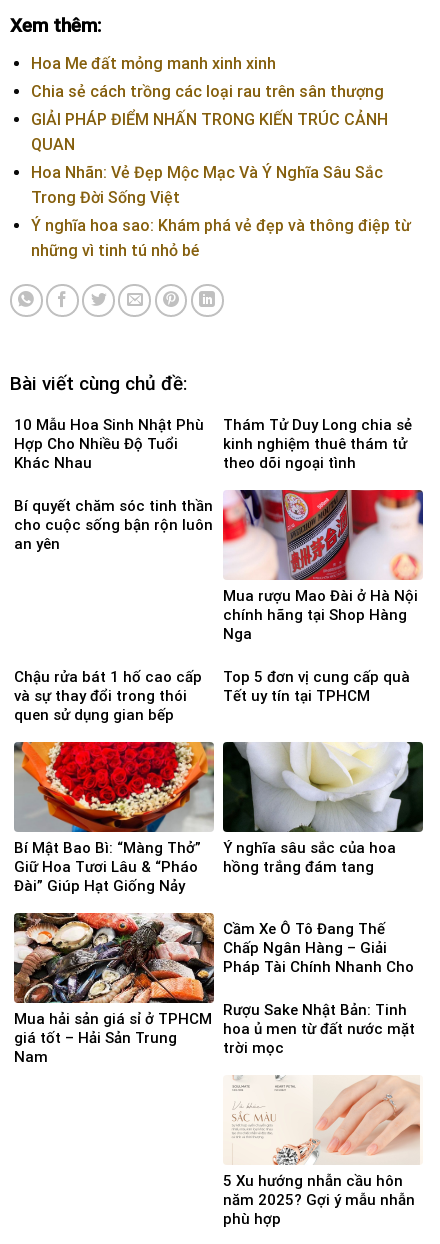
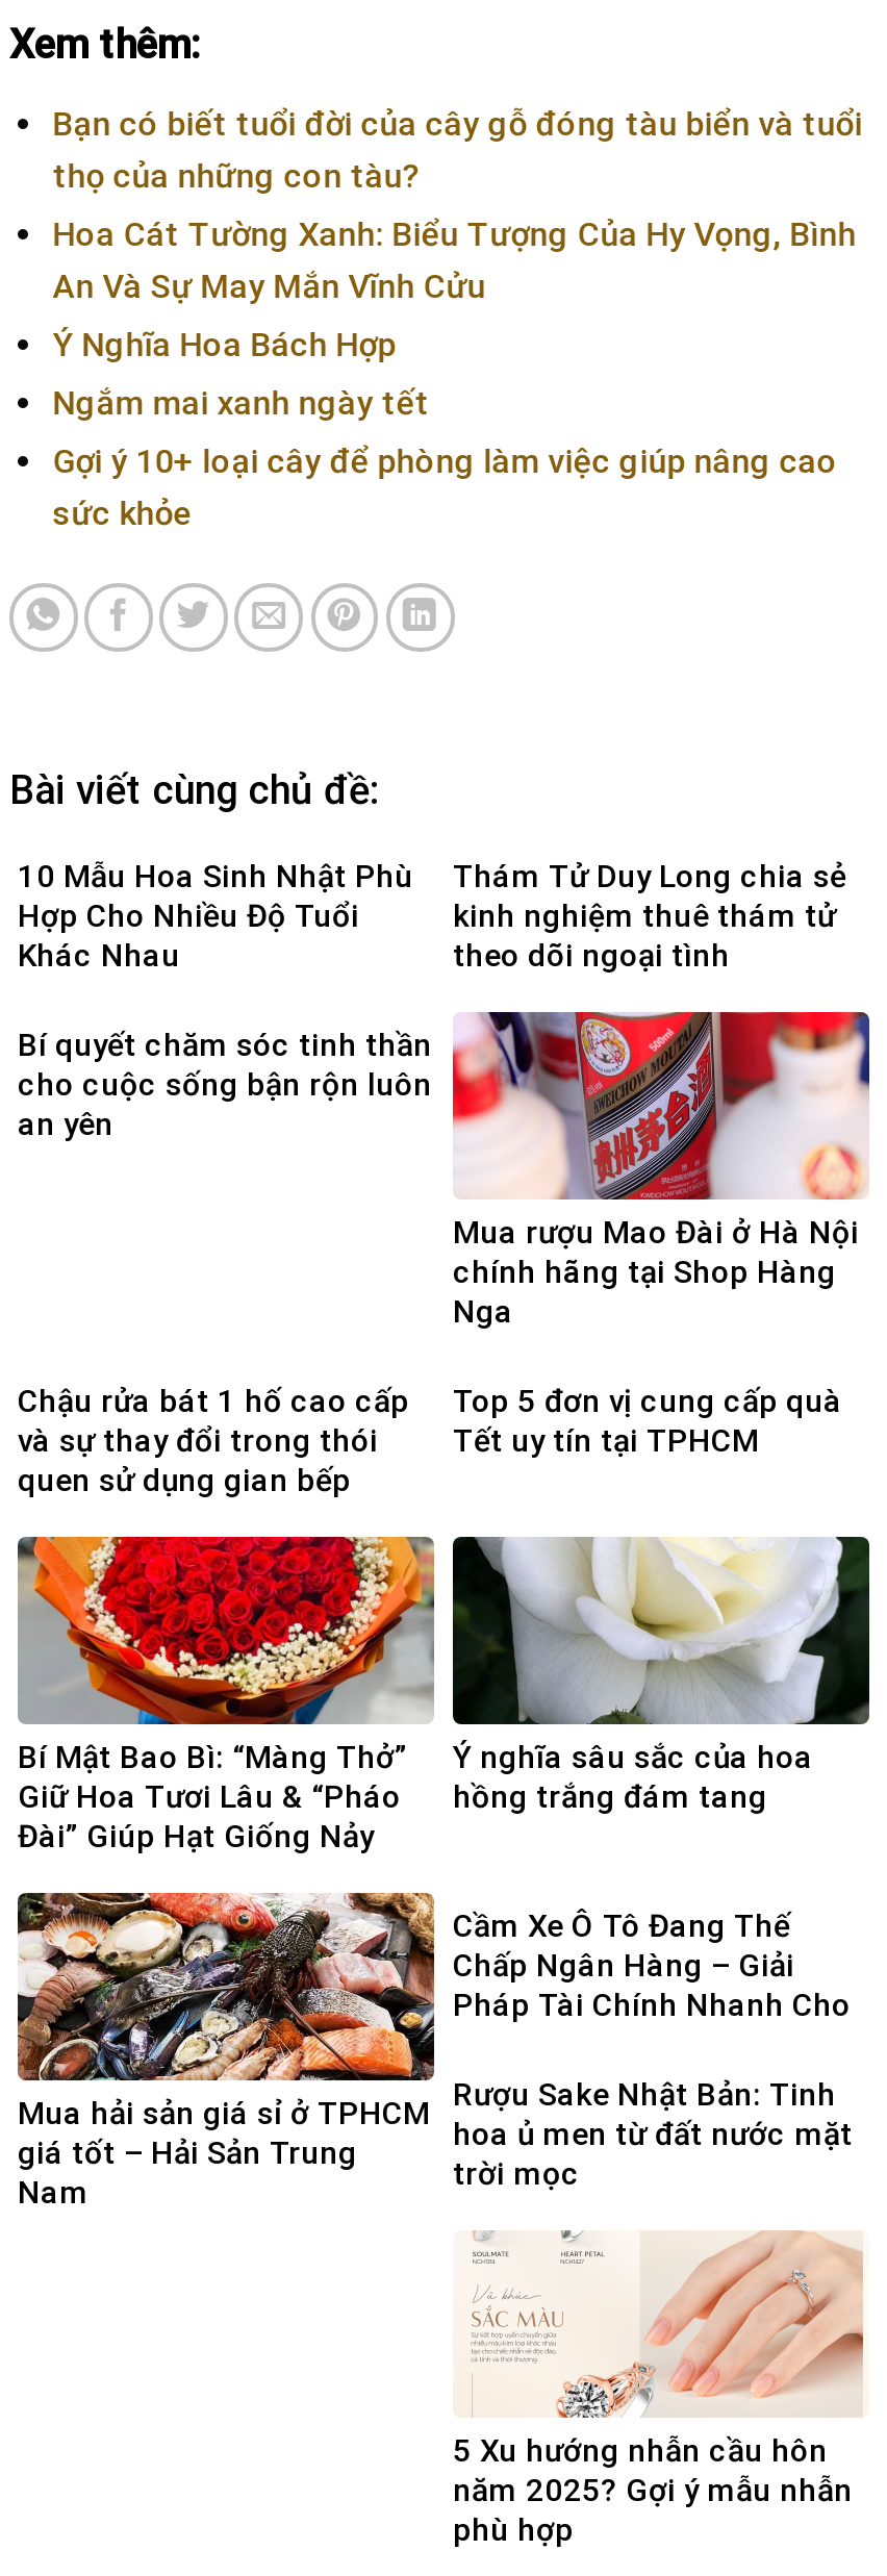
- Hoa Me đất mỏng manh xinh xinh
+ Bạn có biết tuổi đời của cây gỗ đóng tàu biển và tuổi
+ thọ của những con tàu?

- Chia sẻ cách trồng các loại rau trên sân thượng
+ Hoa Cát Tường Xanh: Biểu Tượng Của Hy Vọng, Bình
+ An Và Sự May Mắn Vĩnh Cửu

- GIẢI PHÁP ĐIỂM NHẤN TRONG KIẾN TRÚC CẢNH
- QUAN
+ Ý Nghĩa Hoa Bách Hợp

- Hoa Nhãn: Vẻ Đẹp Mộc Mạc Và Ý Nghĩa Sâu Sắc
- Trong Đời Sống Việt
+ Ngắm mai xanh ngày tết

- Ý nghĩa hoa sao: Khám phá vẻ đẹp và thông điệp từ
- những vì tinh tú nhỏ bé
+ Gợi ý 10+ loại cây để phòng làm việc giúp nâng cao
+ sức khỏe
